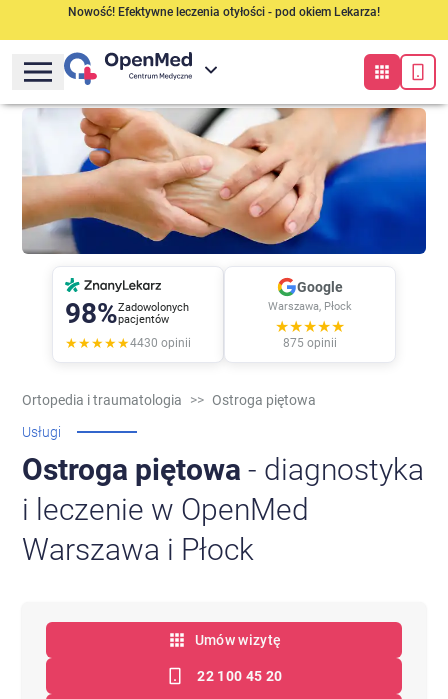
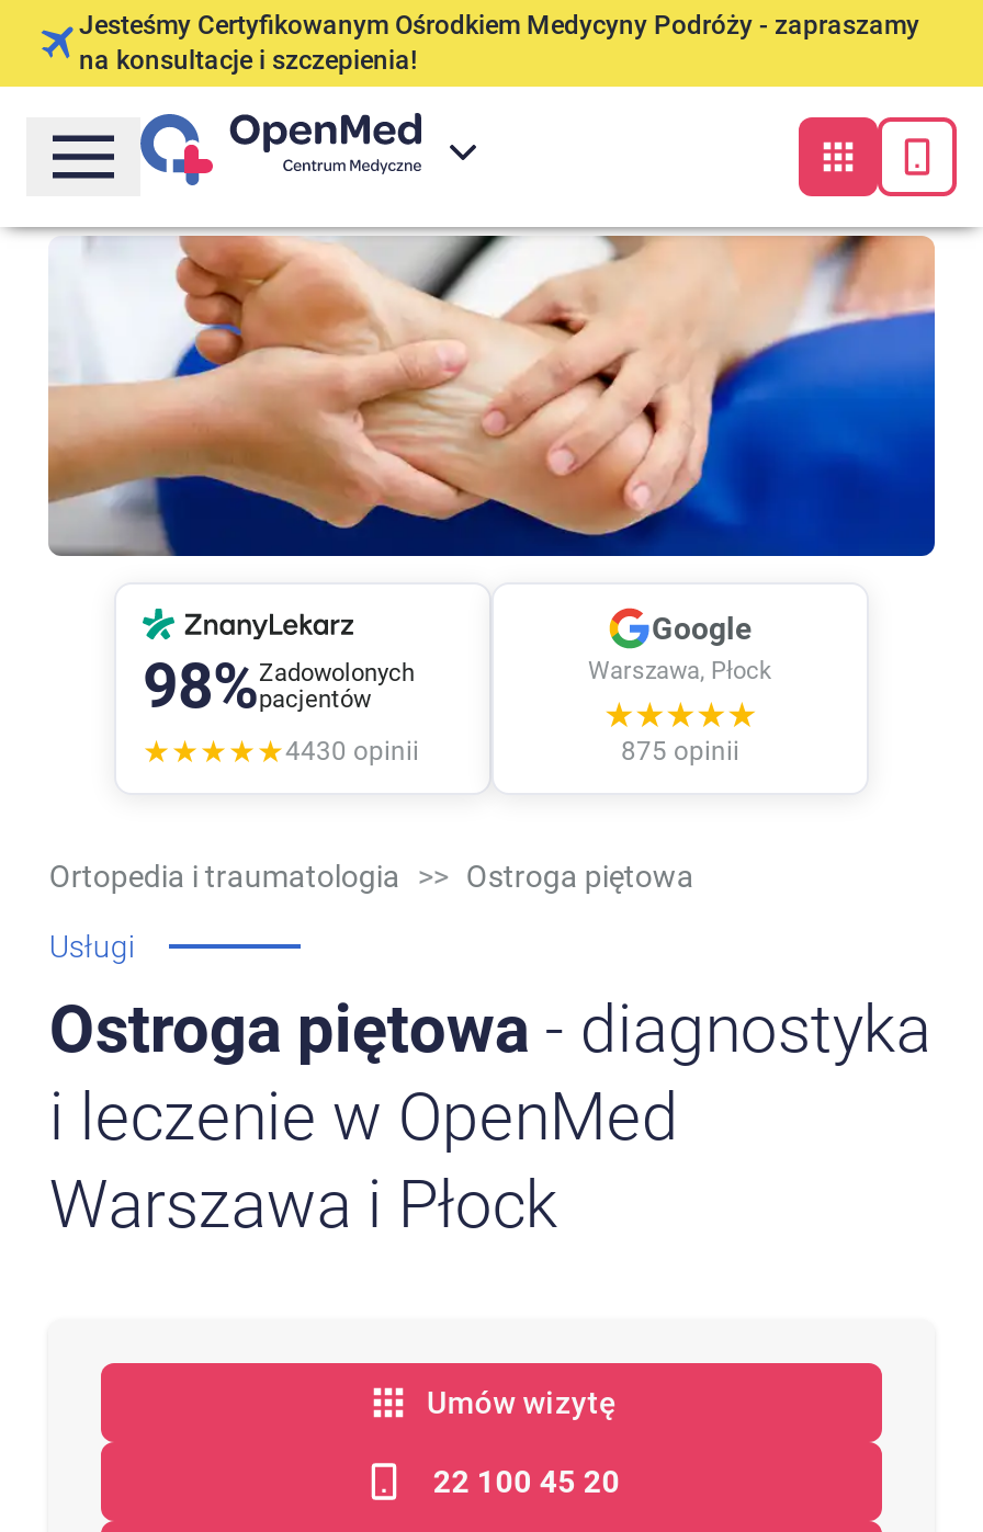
- Nowość! Efektywne leczenia otyłości - pod okiem Lekarza!
+ Jesteśmy Certyfikowanym Ośrodkiem Medycyny Podróży - zapraszamy
+ na konsultacje i szczepienia!
